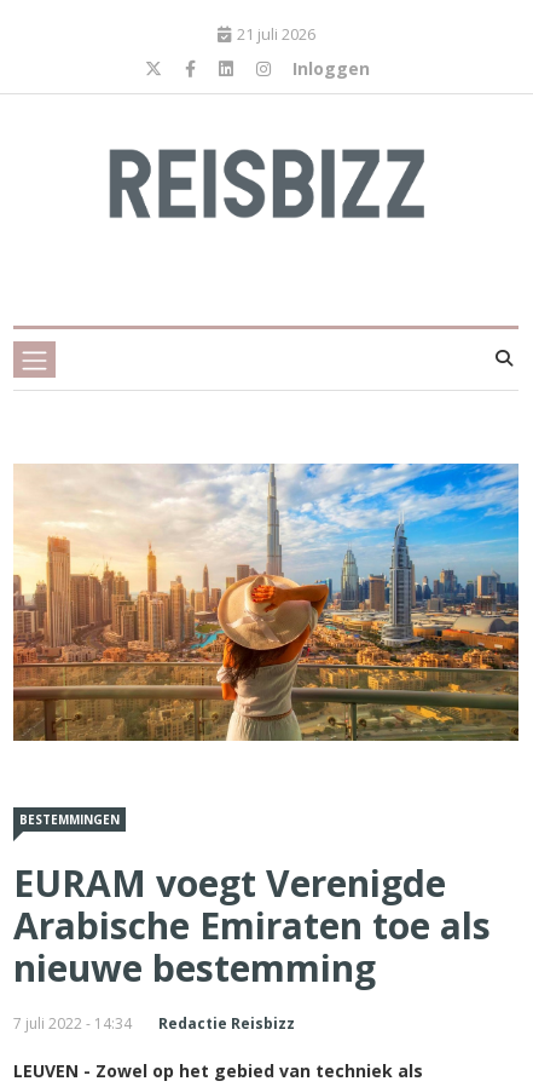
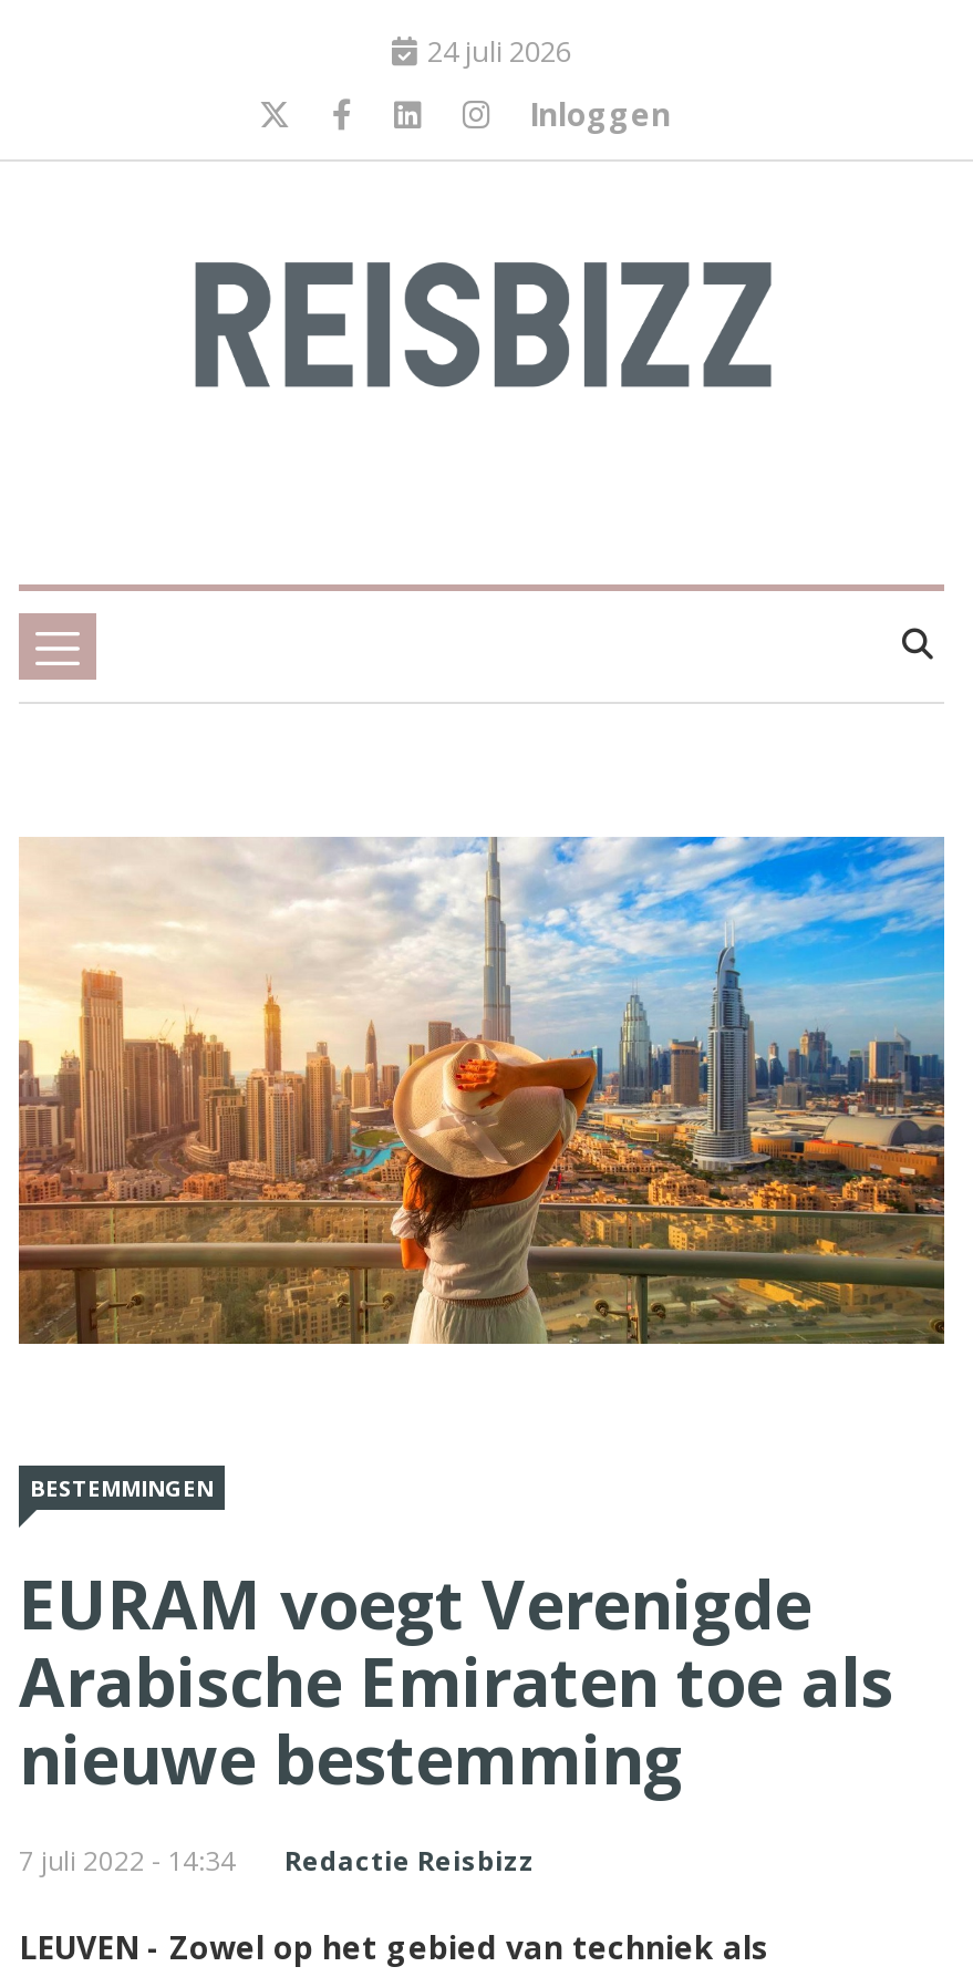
- 21 juli 2026
+ 24 juli 2026
